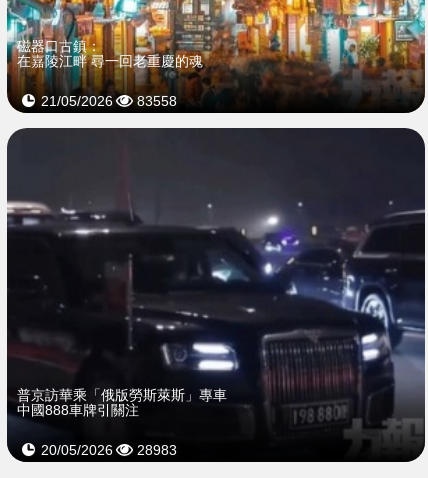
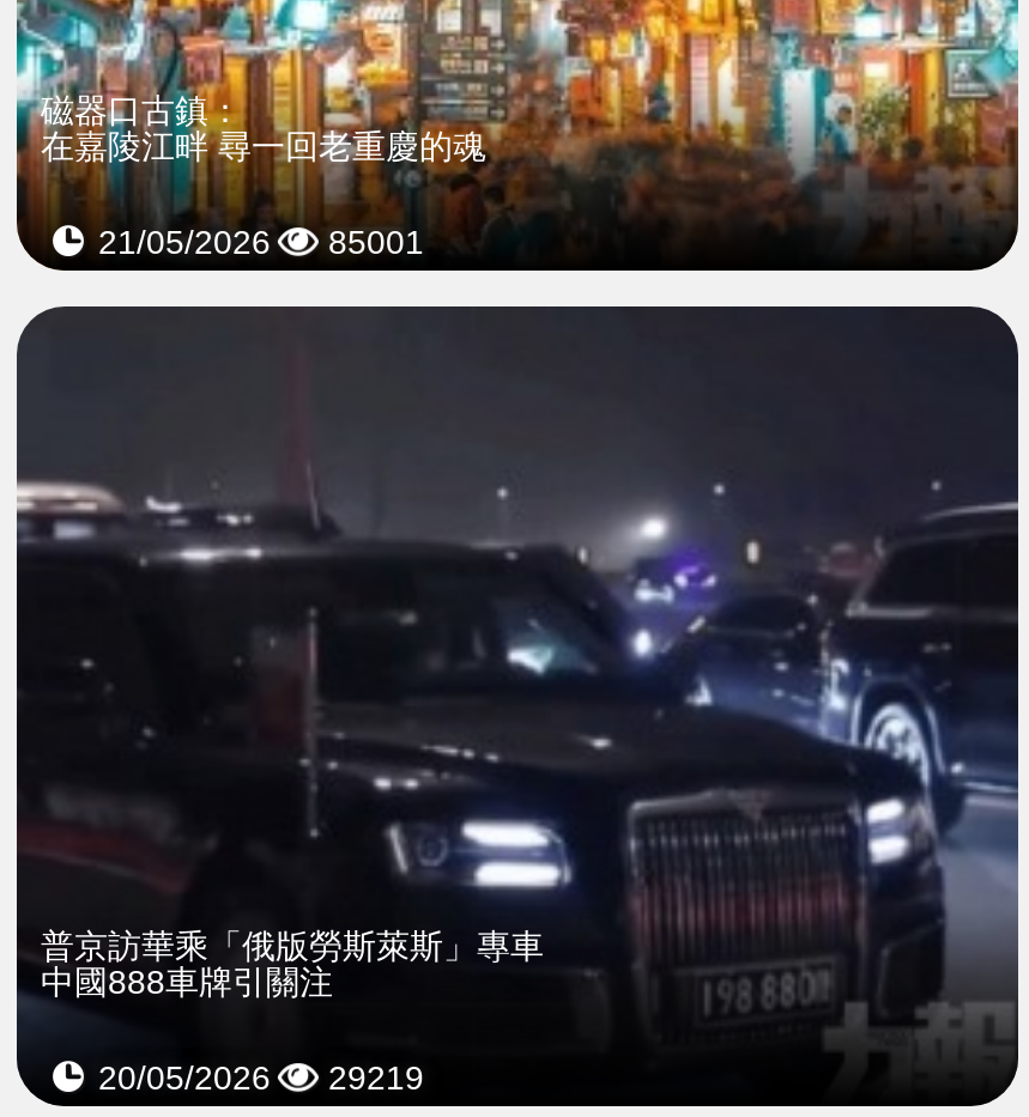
- 21/05/2026 83558
+ 21/05/2026 85001

- 20/05/2026 28983
+ 20/05/2026 29219
